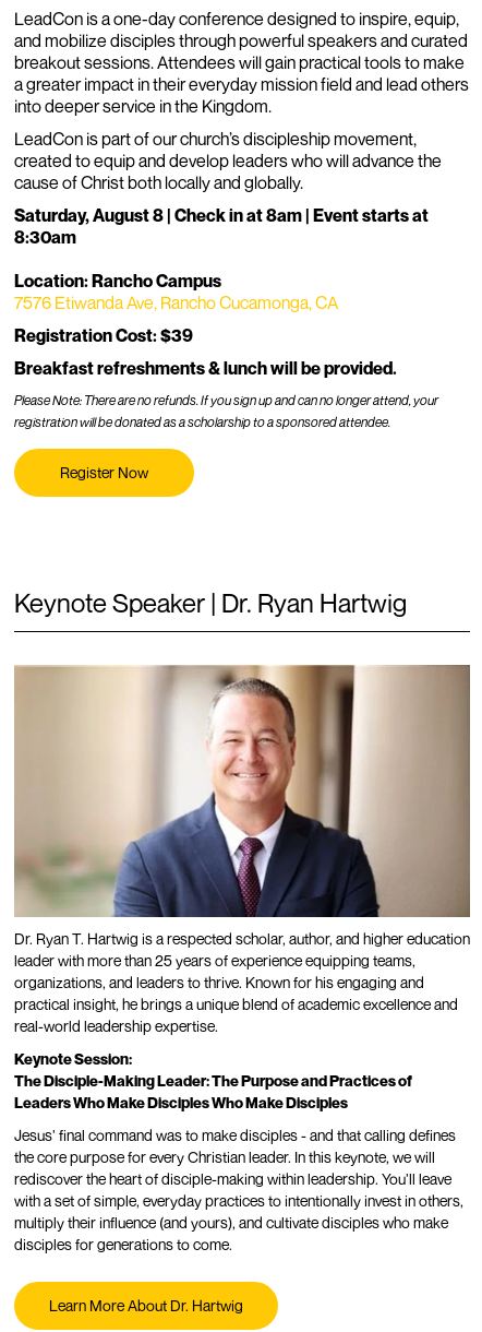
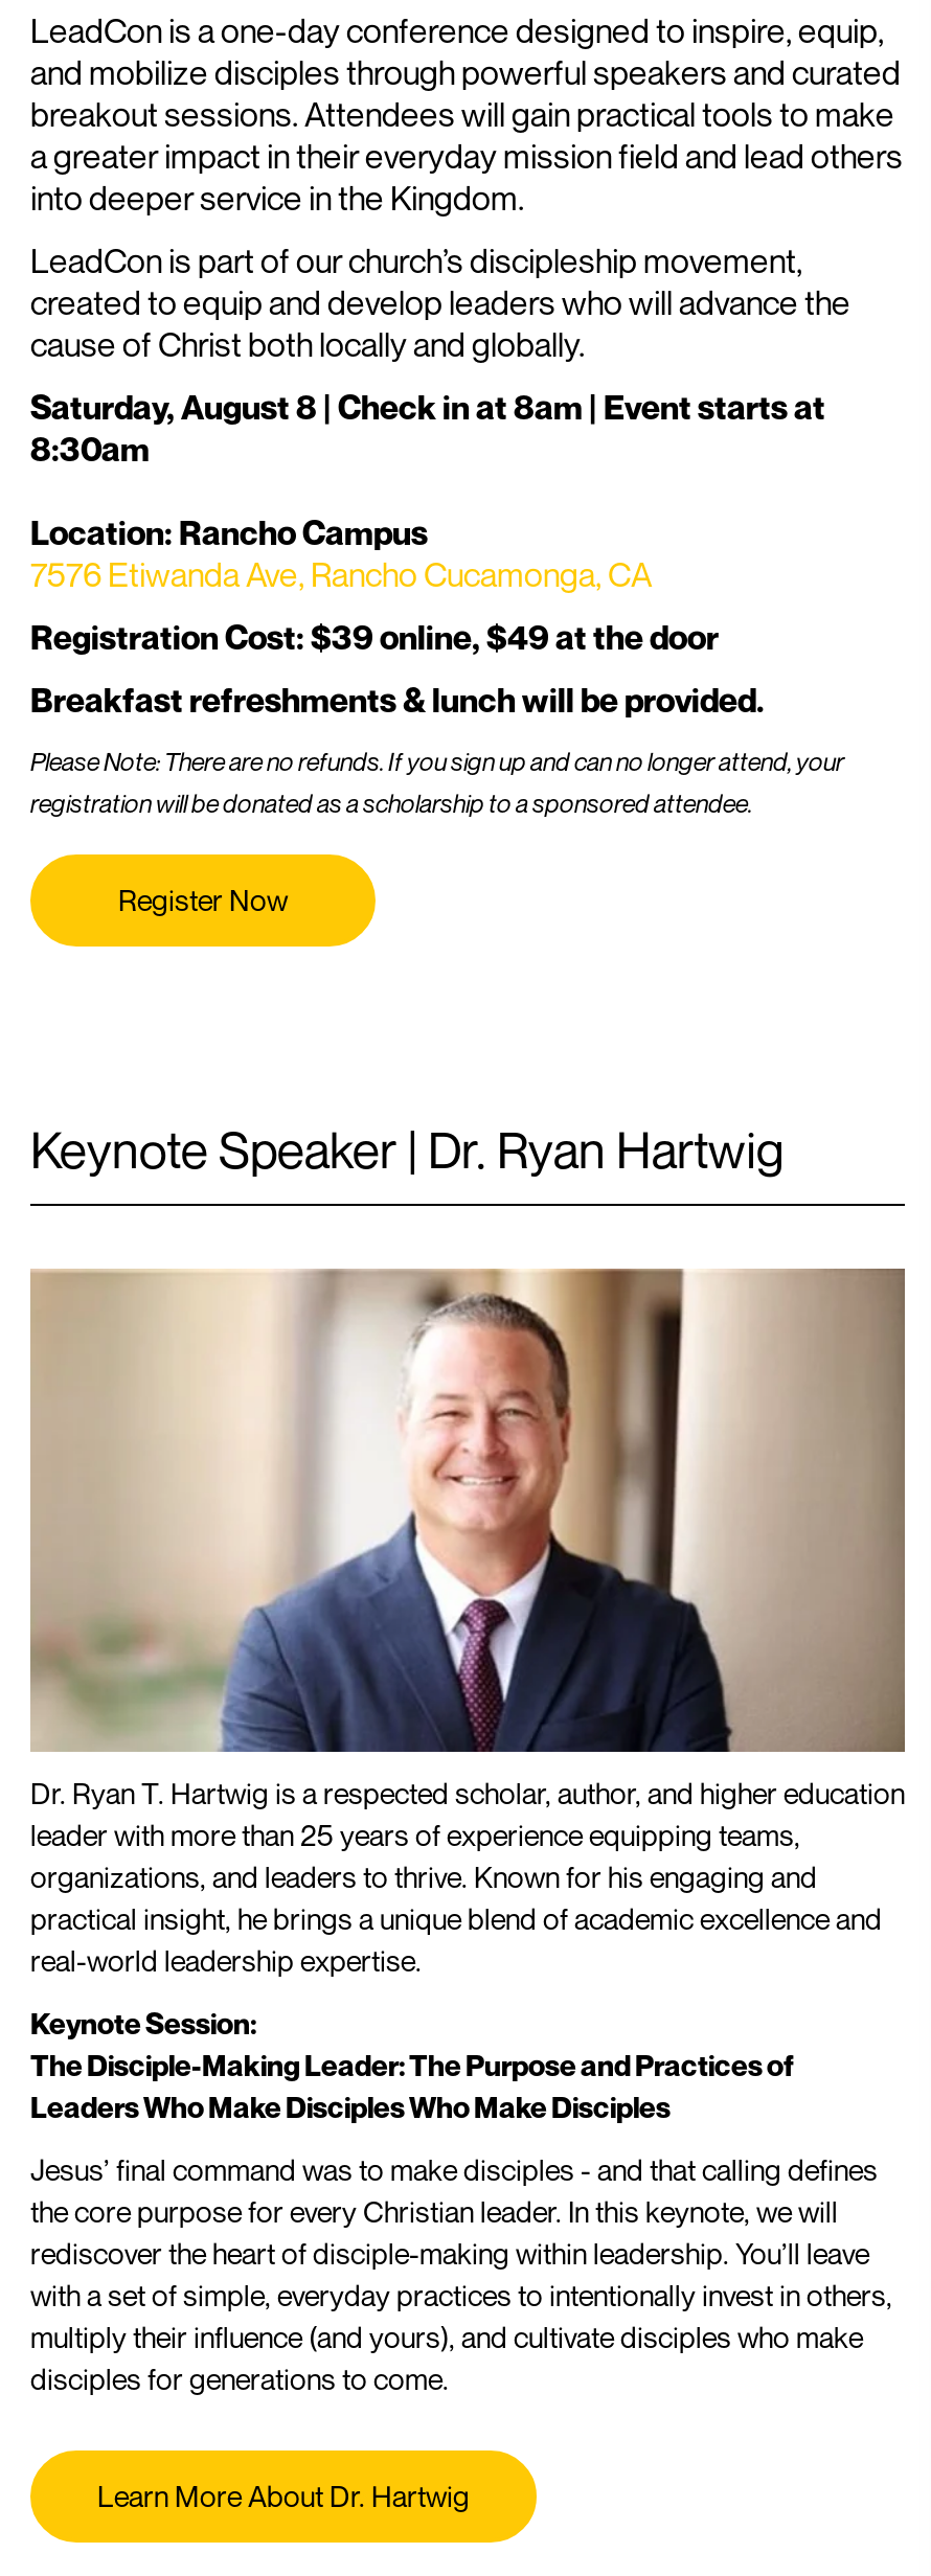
- Registration Cost: $39
+ Registration Cost: $39 online, $49 at the door
